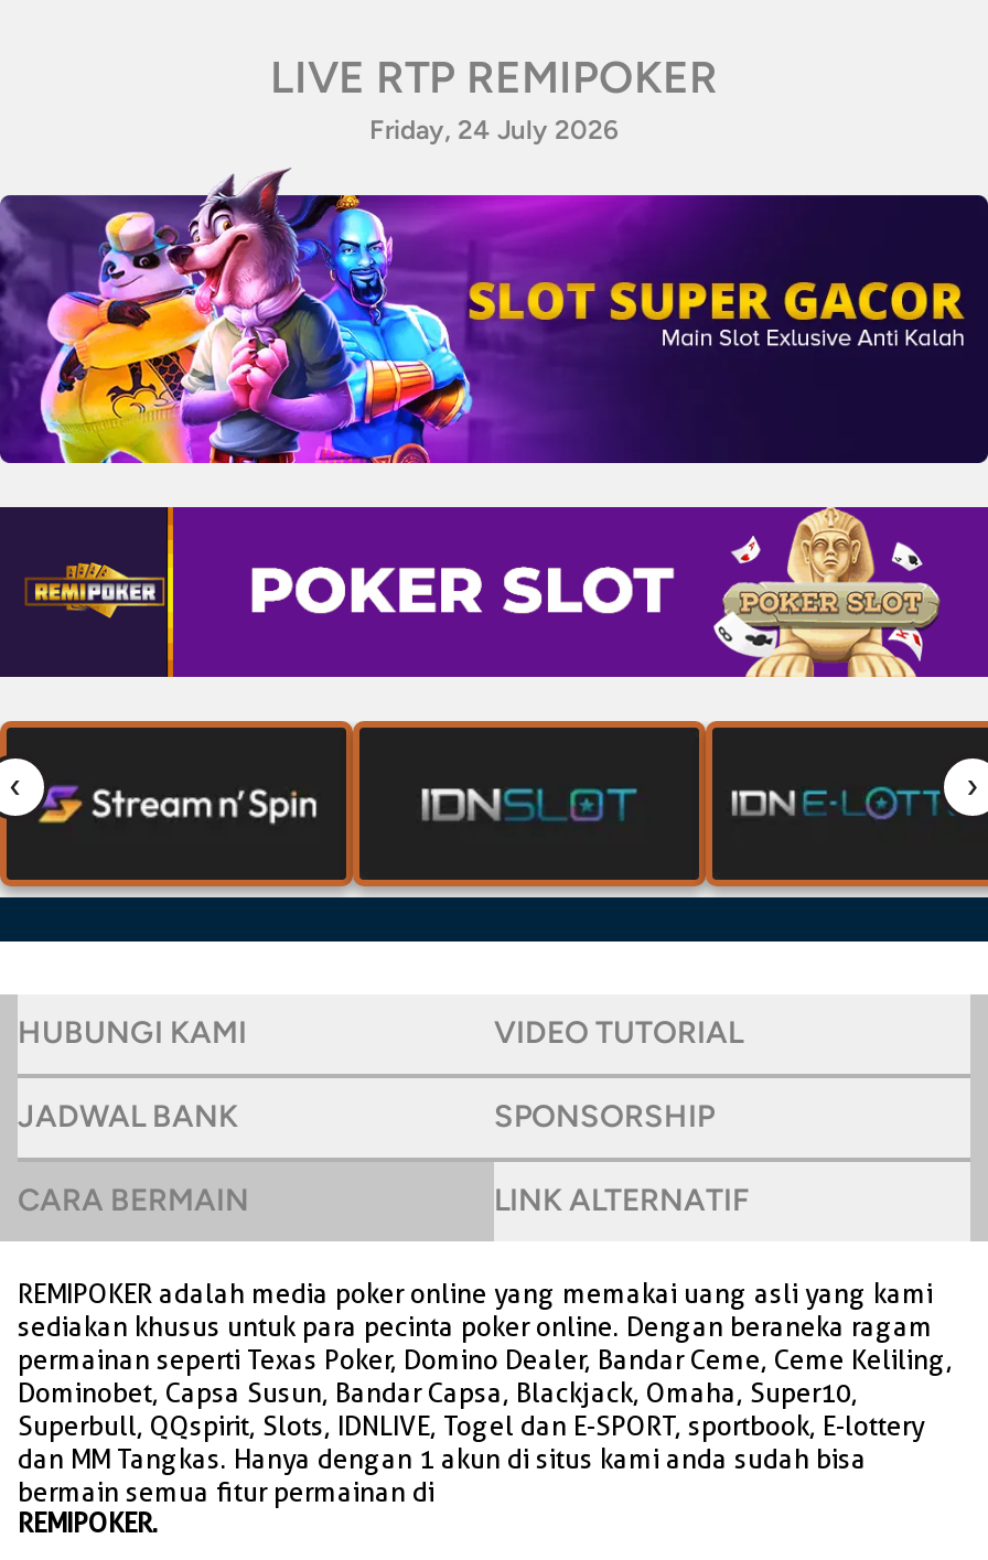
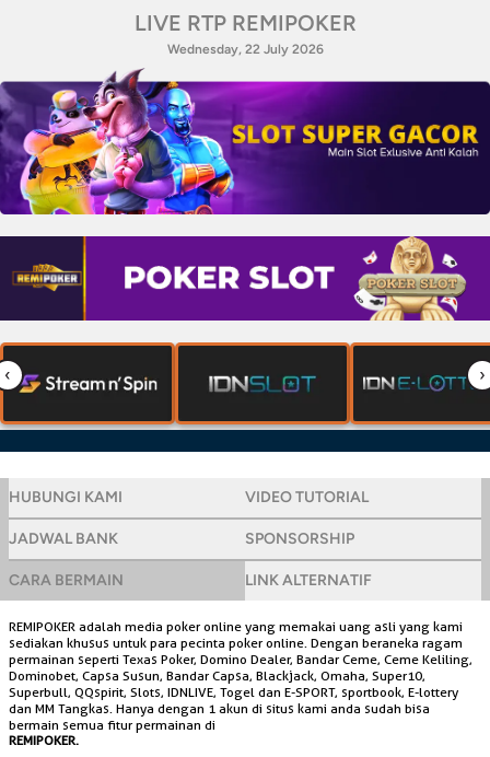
- Friday, 24 July 2026
+ Wednesday, 22 July 2026
